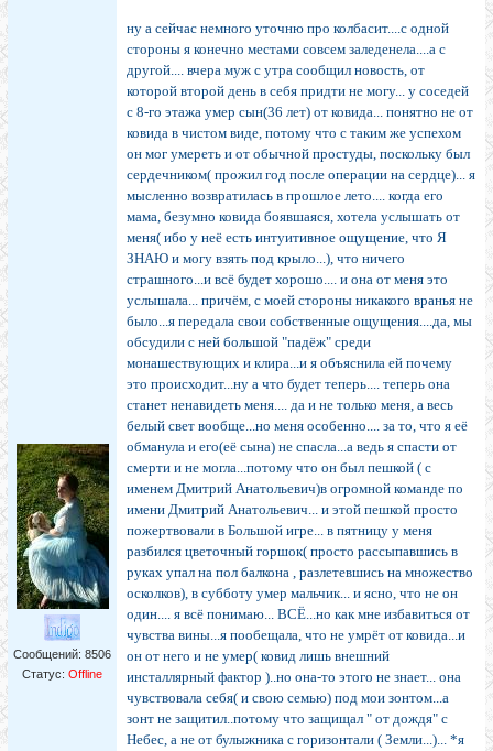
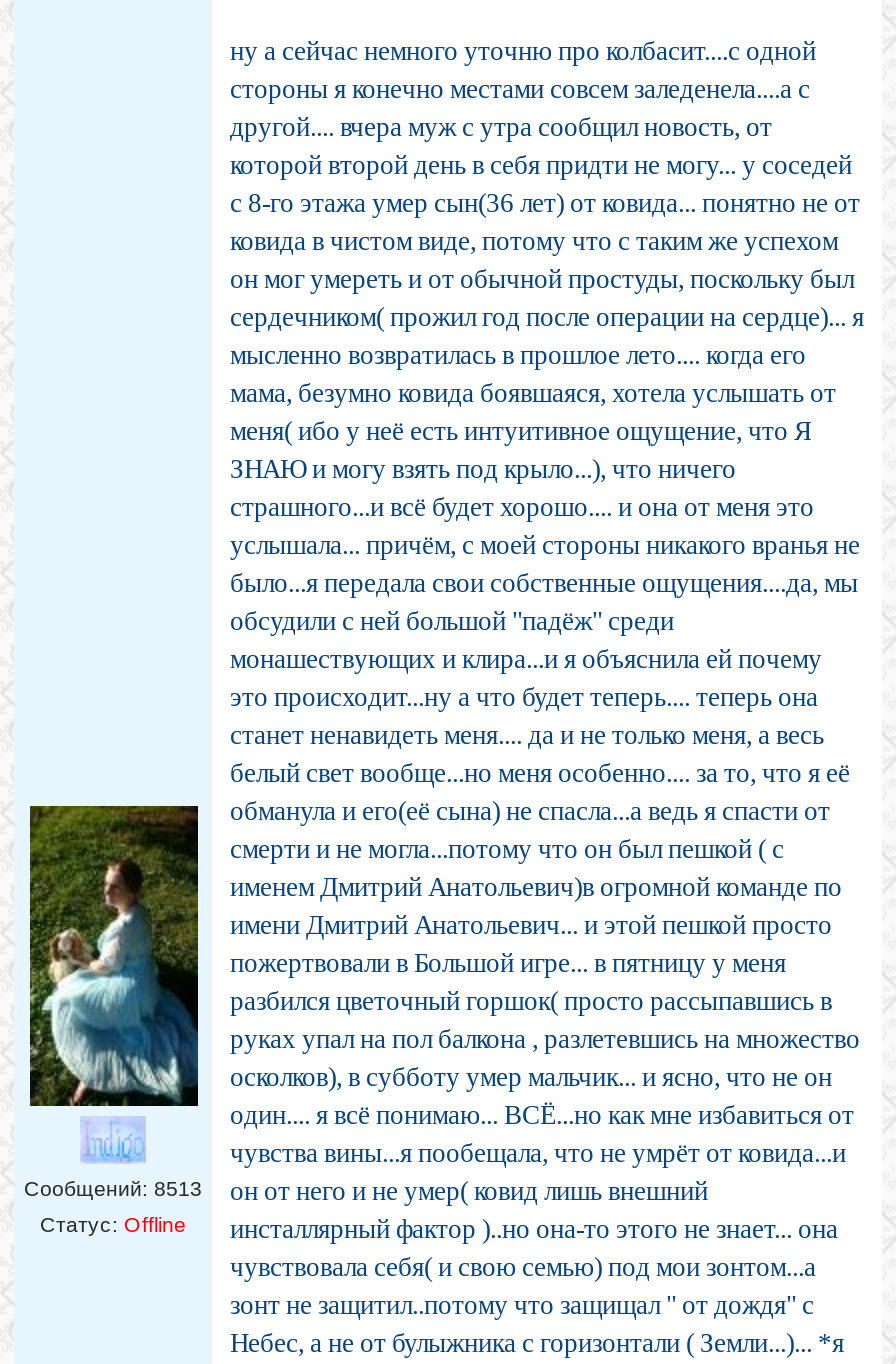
- Сообщений: 8506 он от него и не умер( ковид лишь внешний
+ Сообщений: 8513 он от него и не умер( ковид лишь внешний
